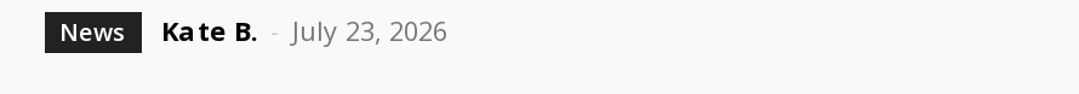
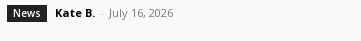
- News Kate B. - July 23, 2026
+ News Kate B. - July 16, 2026
